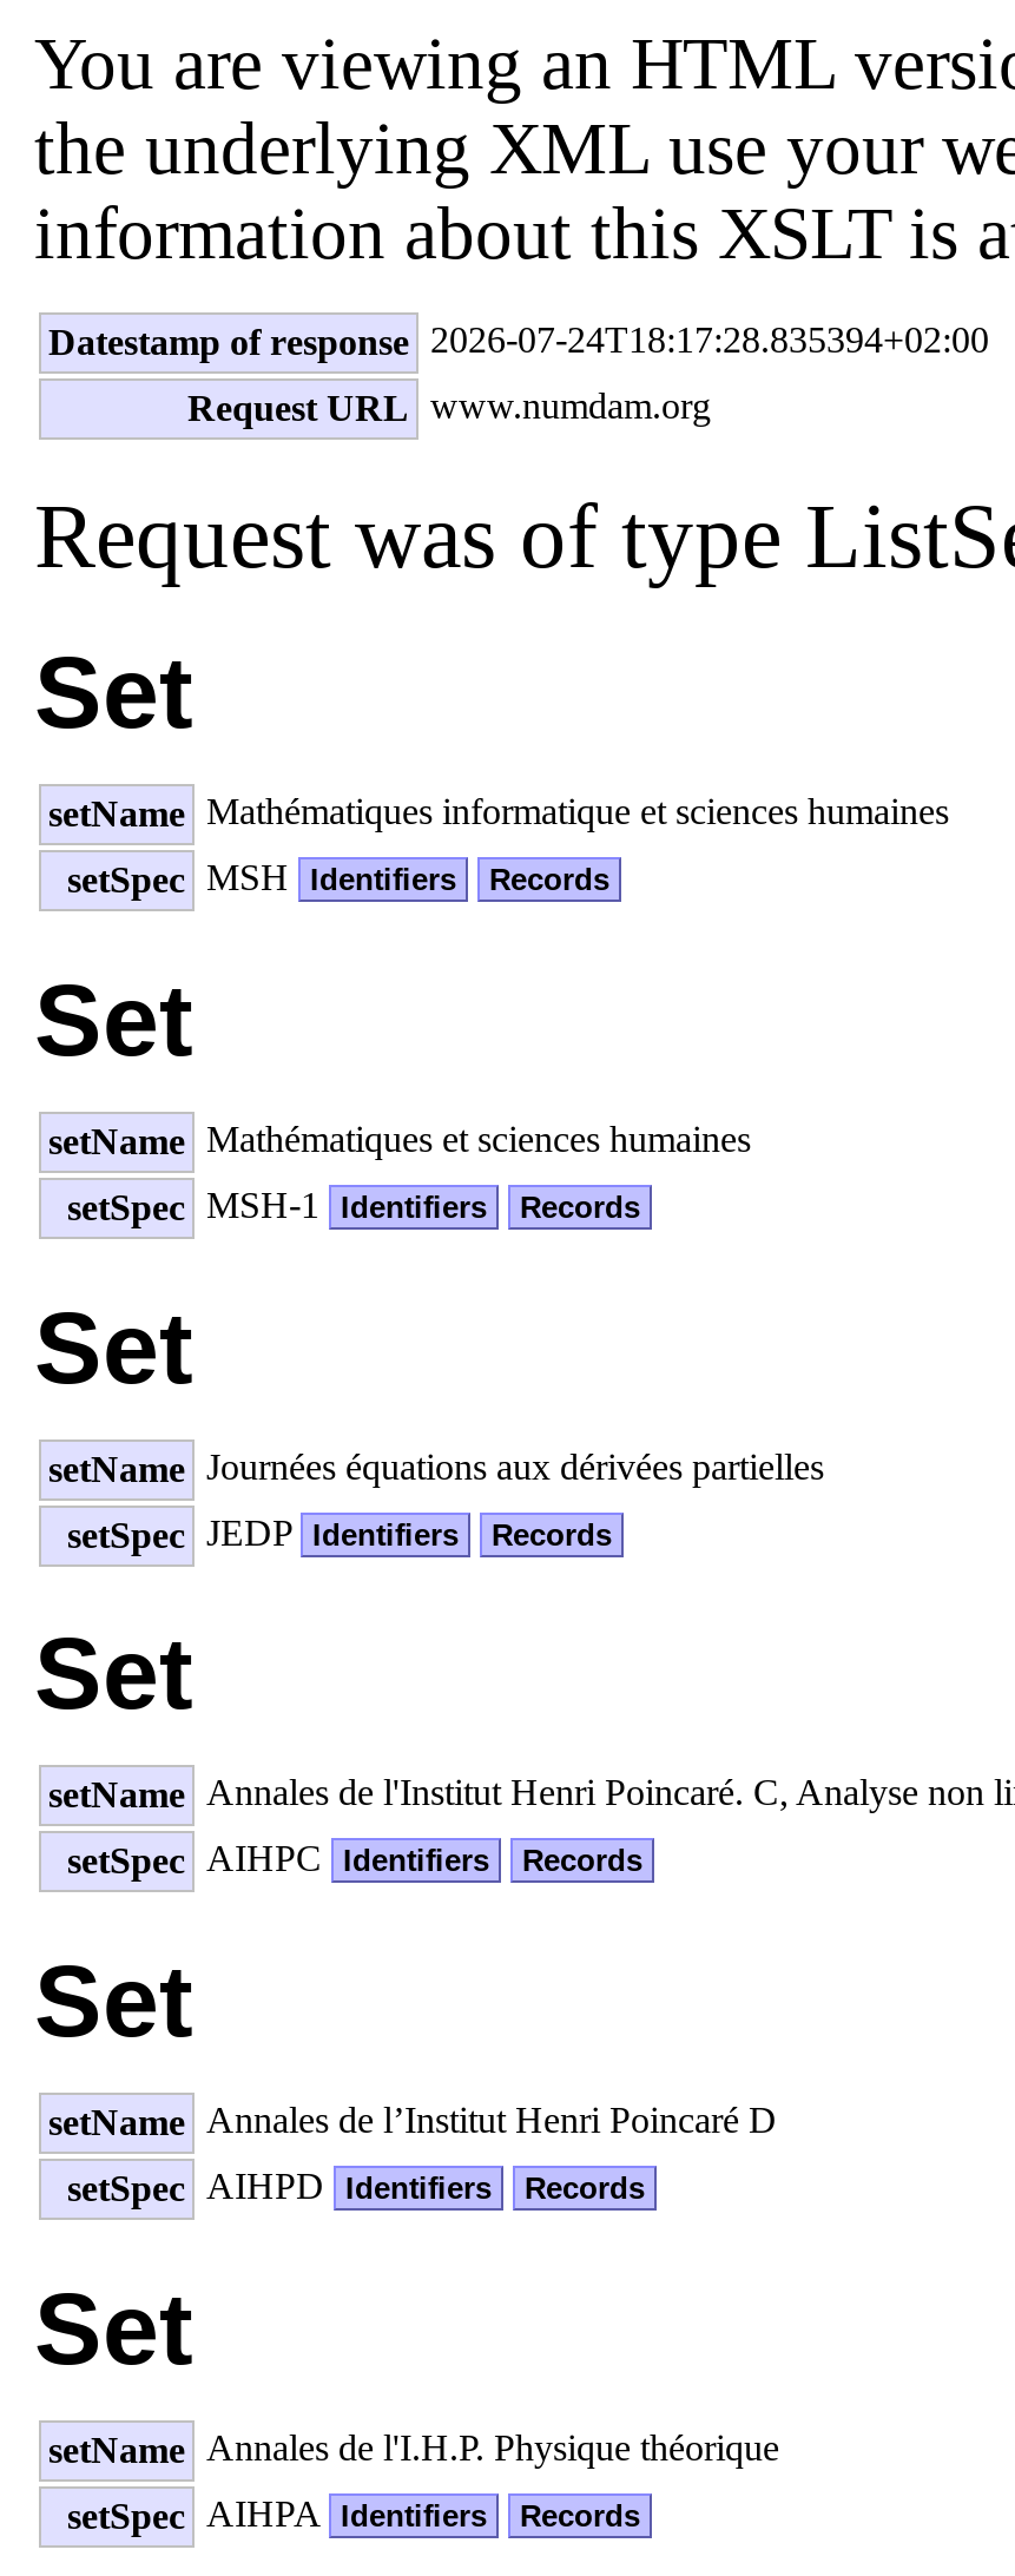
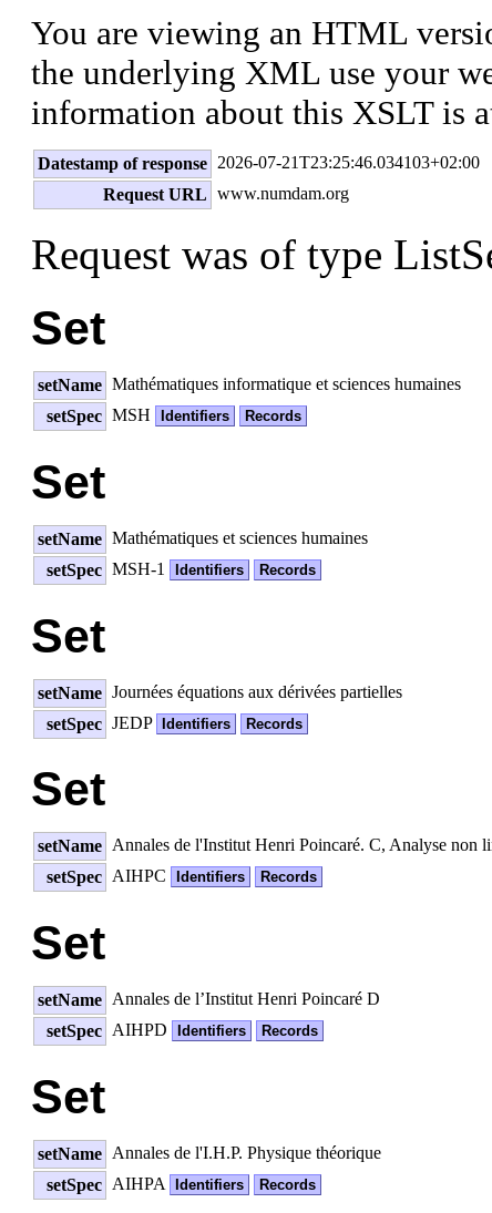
- Datestamp of response 2026-07-24T18:17:28.835394+02:00
+ Datestamp of response 2026-07-21T23:25:46.034103+02:00
